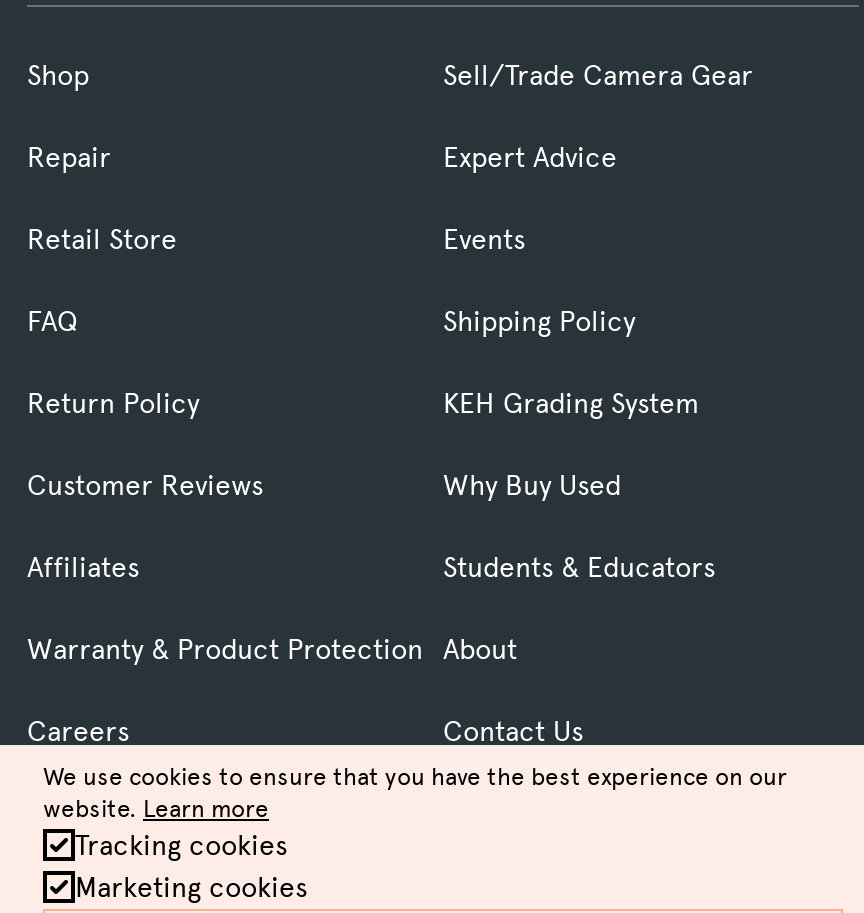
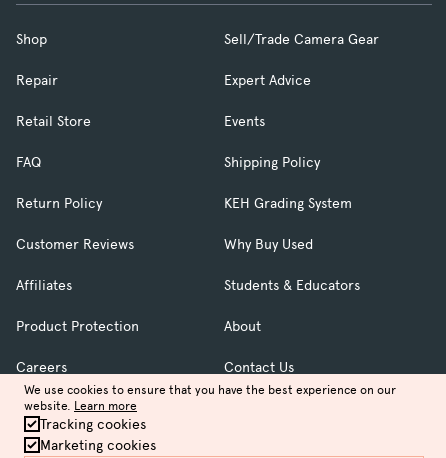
- Warranty & Product Protection About
+ Product Protection
+ About
